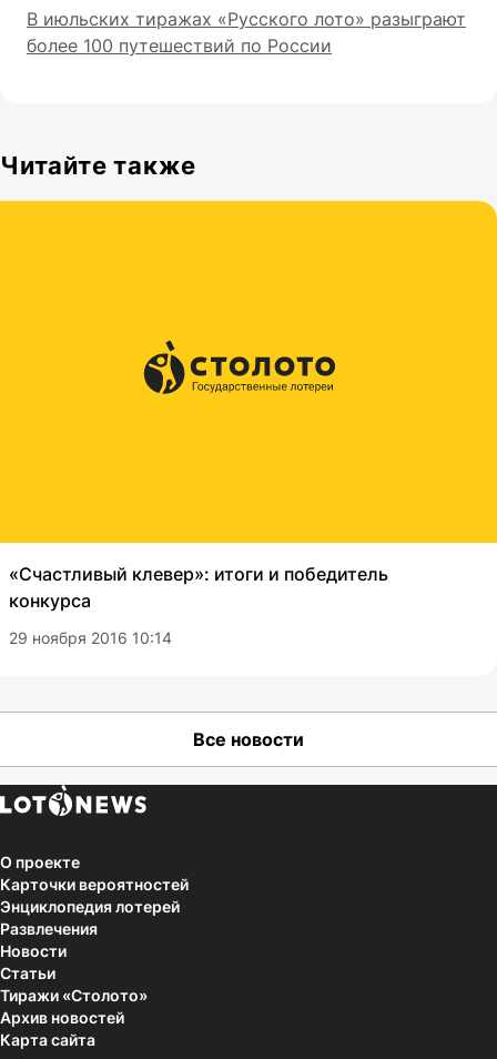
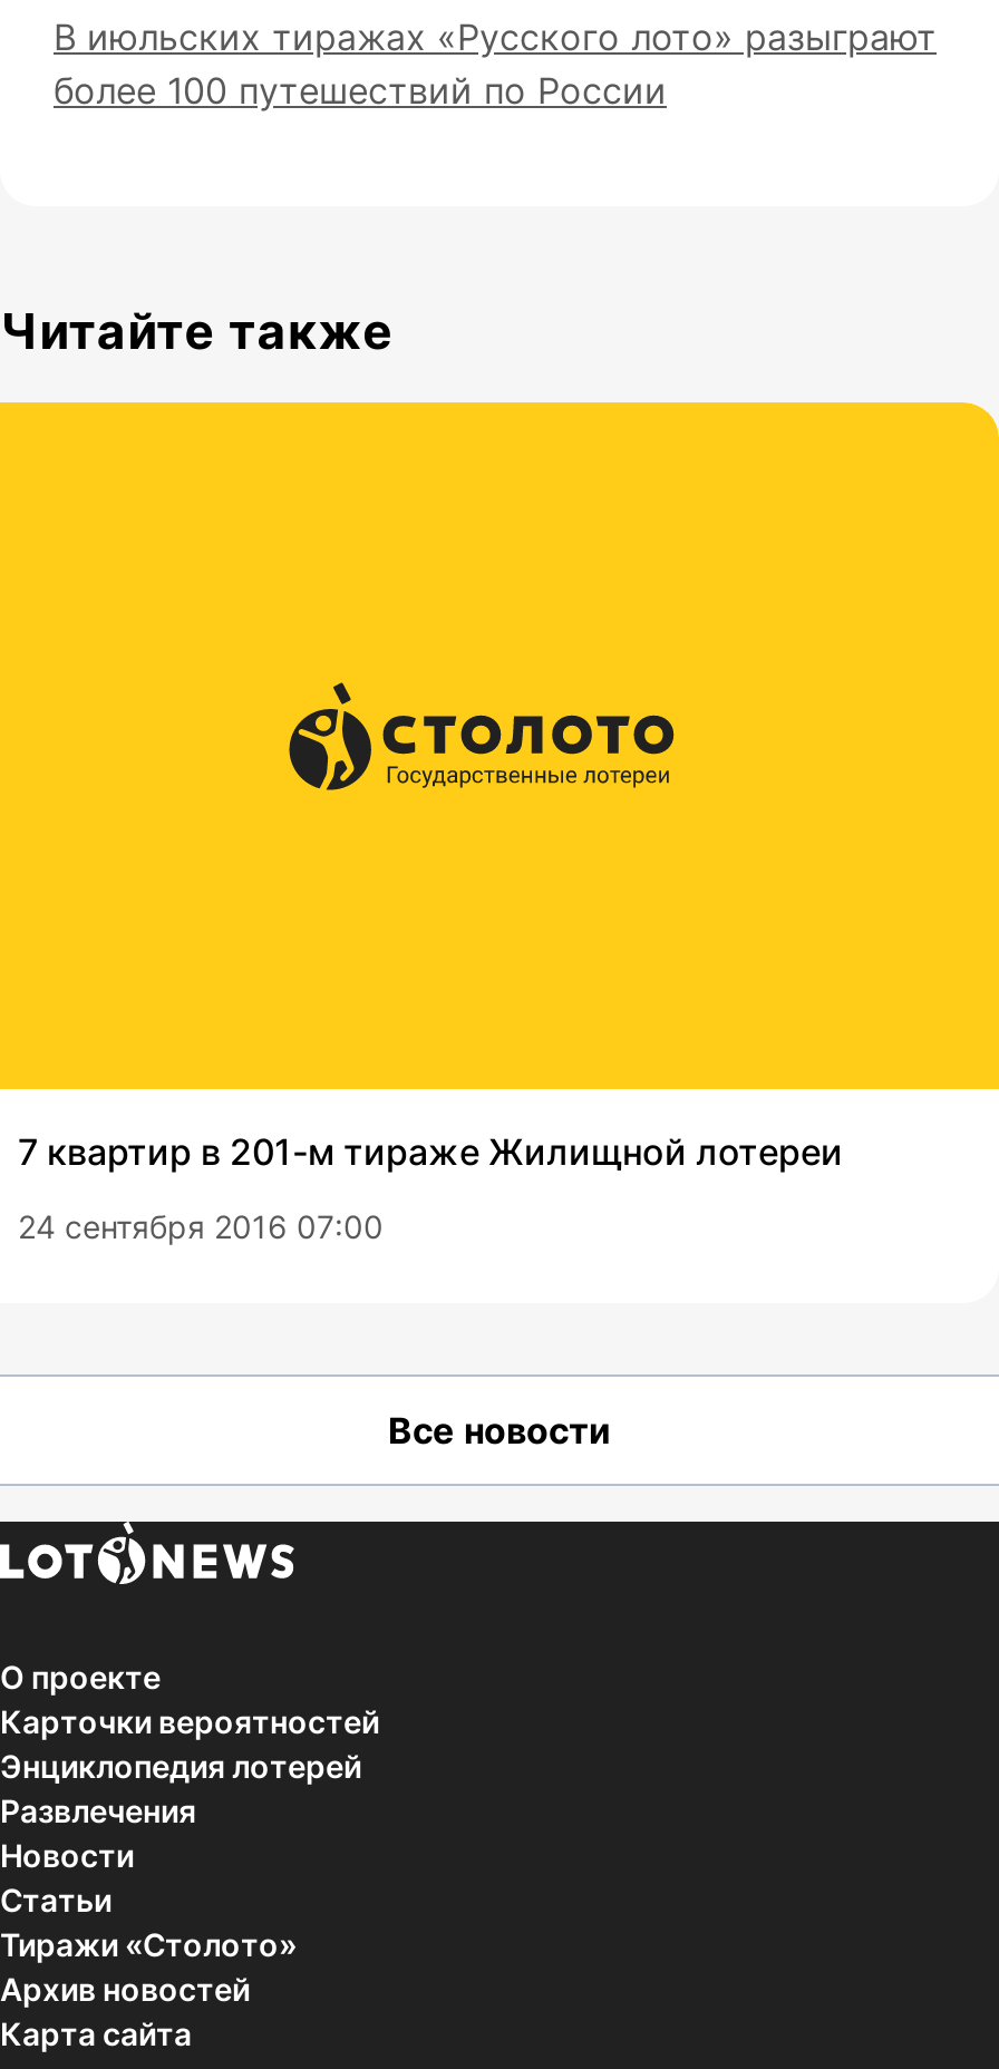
- «Счастливый клевер»: итоги и победитель
- конкурса
+ 7 квартир в 201-м тираже Жилищной лотереи

- 29 ноября 2016 10:14
+ 24 сентября 2016 07:00
